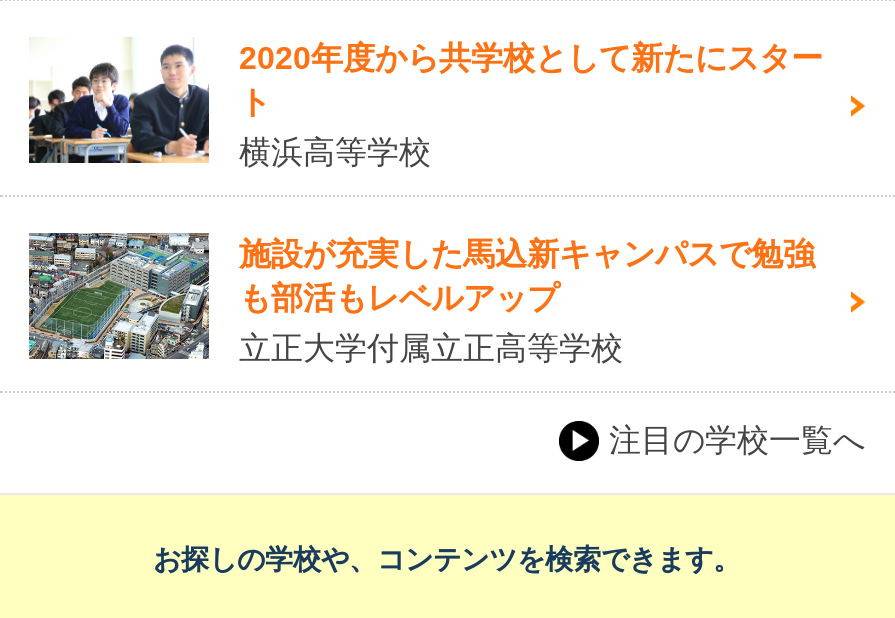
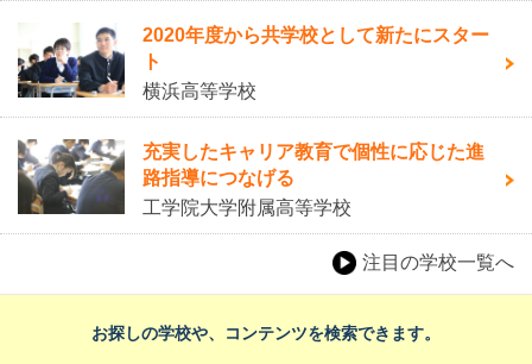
- [image]
- 施設が充実した馬込新キャンパスで勉強
- も部活もレベルアップ
+ [image]
+ 充実したキャリア教育で個性に応じた進
+ 路指導につなげる

- 立正大学付属立正高等学校
+ 工学院大学附属高等学校
